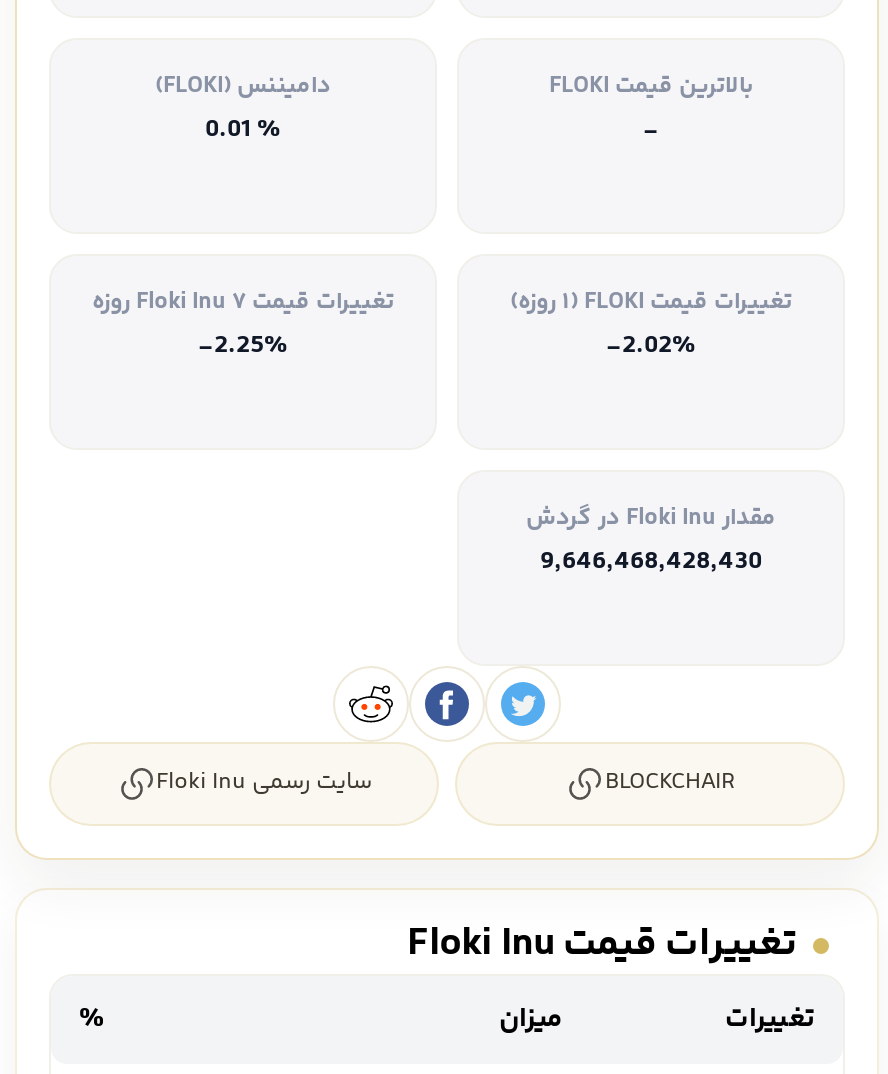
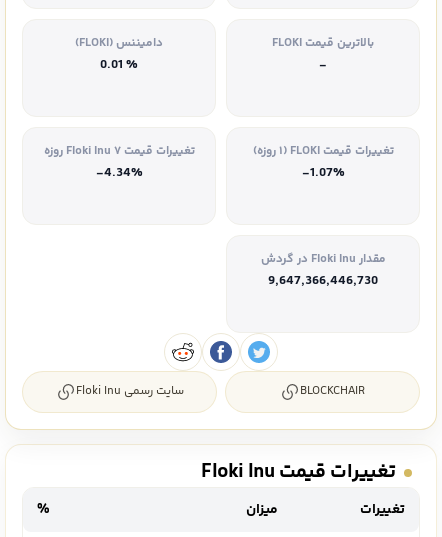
- -2.25%
+ -4.34%

- -2.02%
+ -1.07%

- 9,646,468,428,430
+ 9,647,366,446,730
